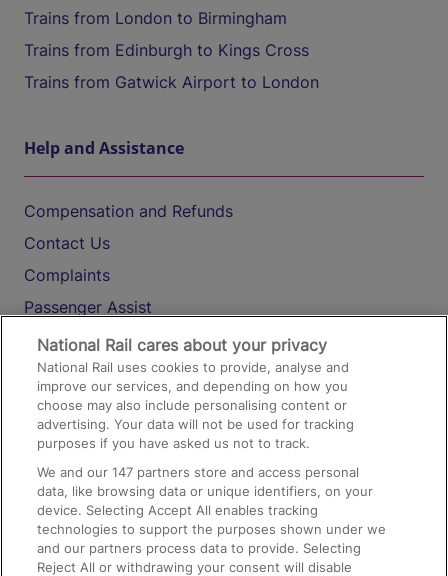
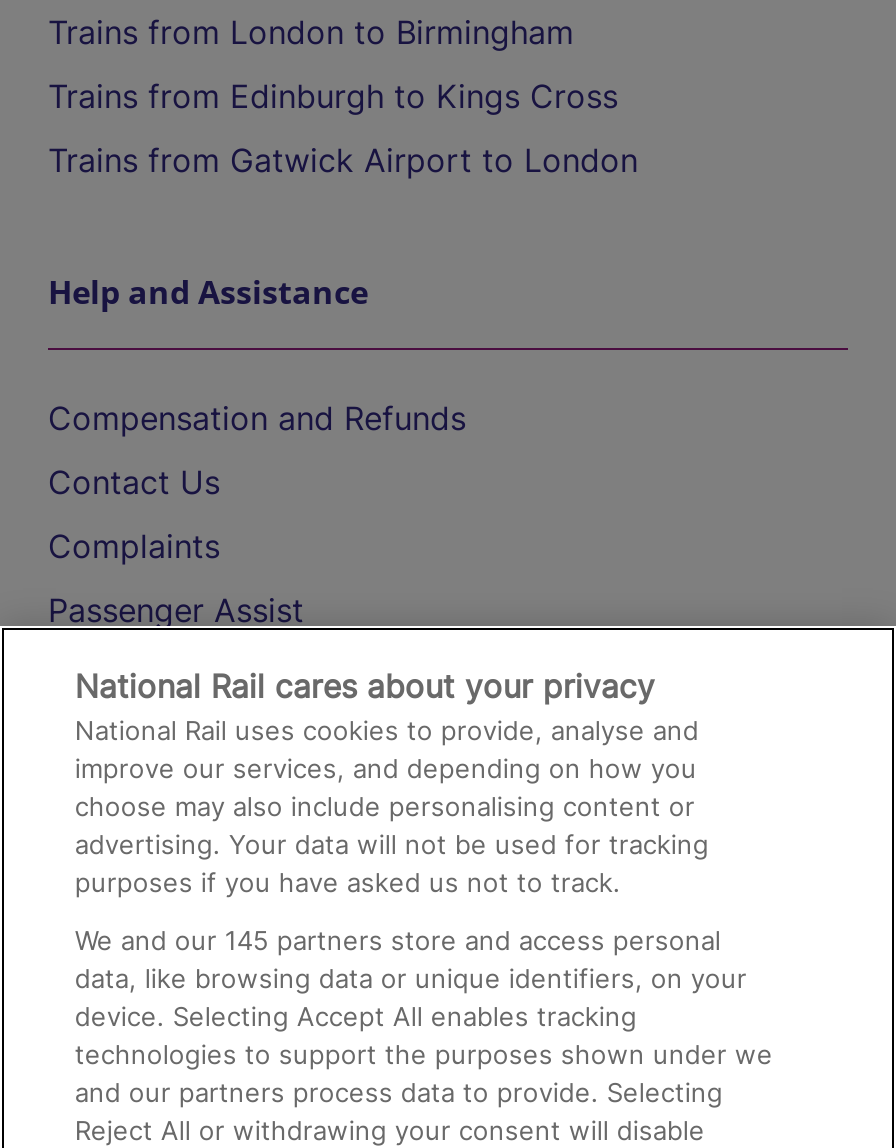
- We and our 147 partners store and access personal
+ We and our 145 partners store and access personal
